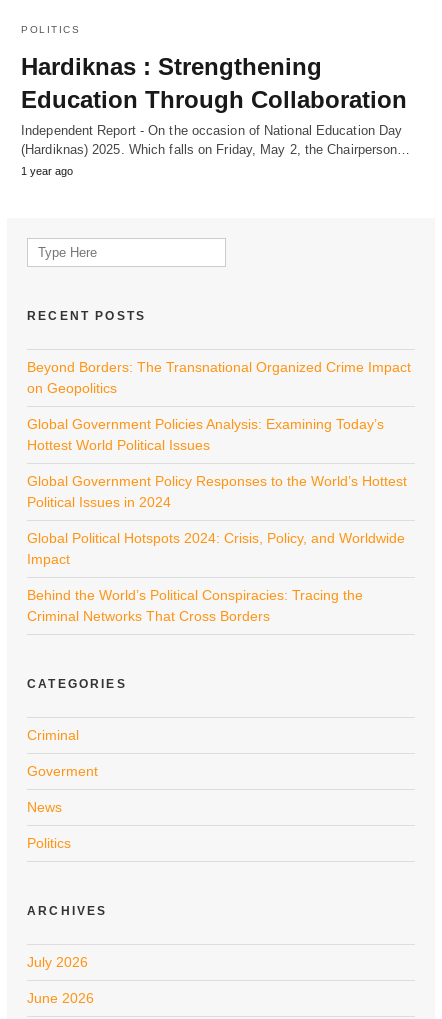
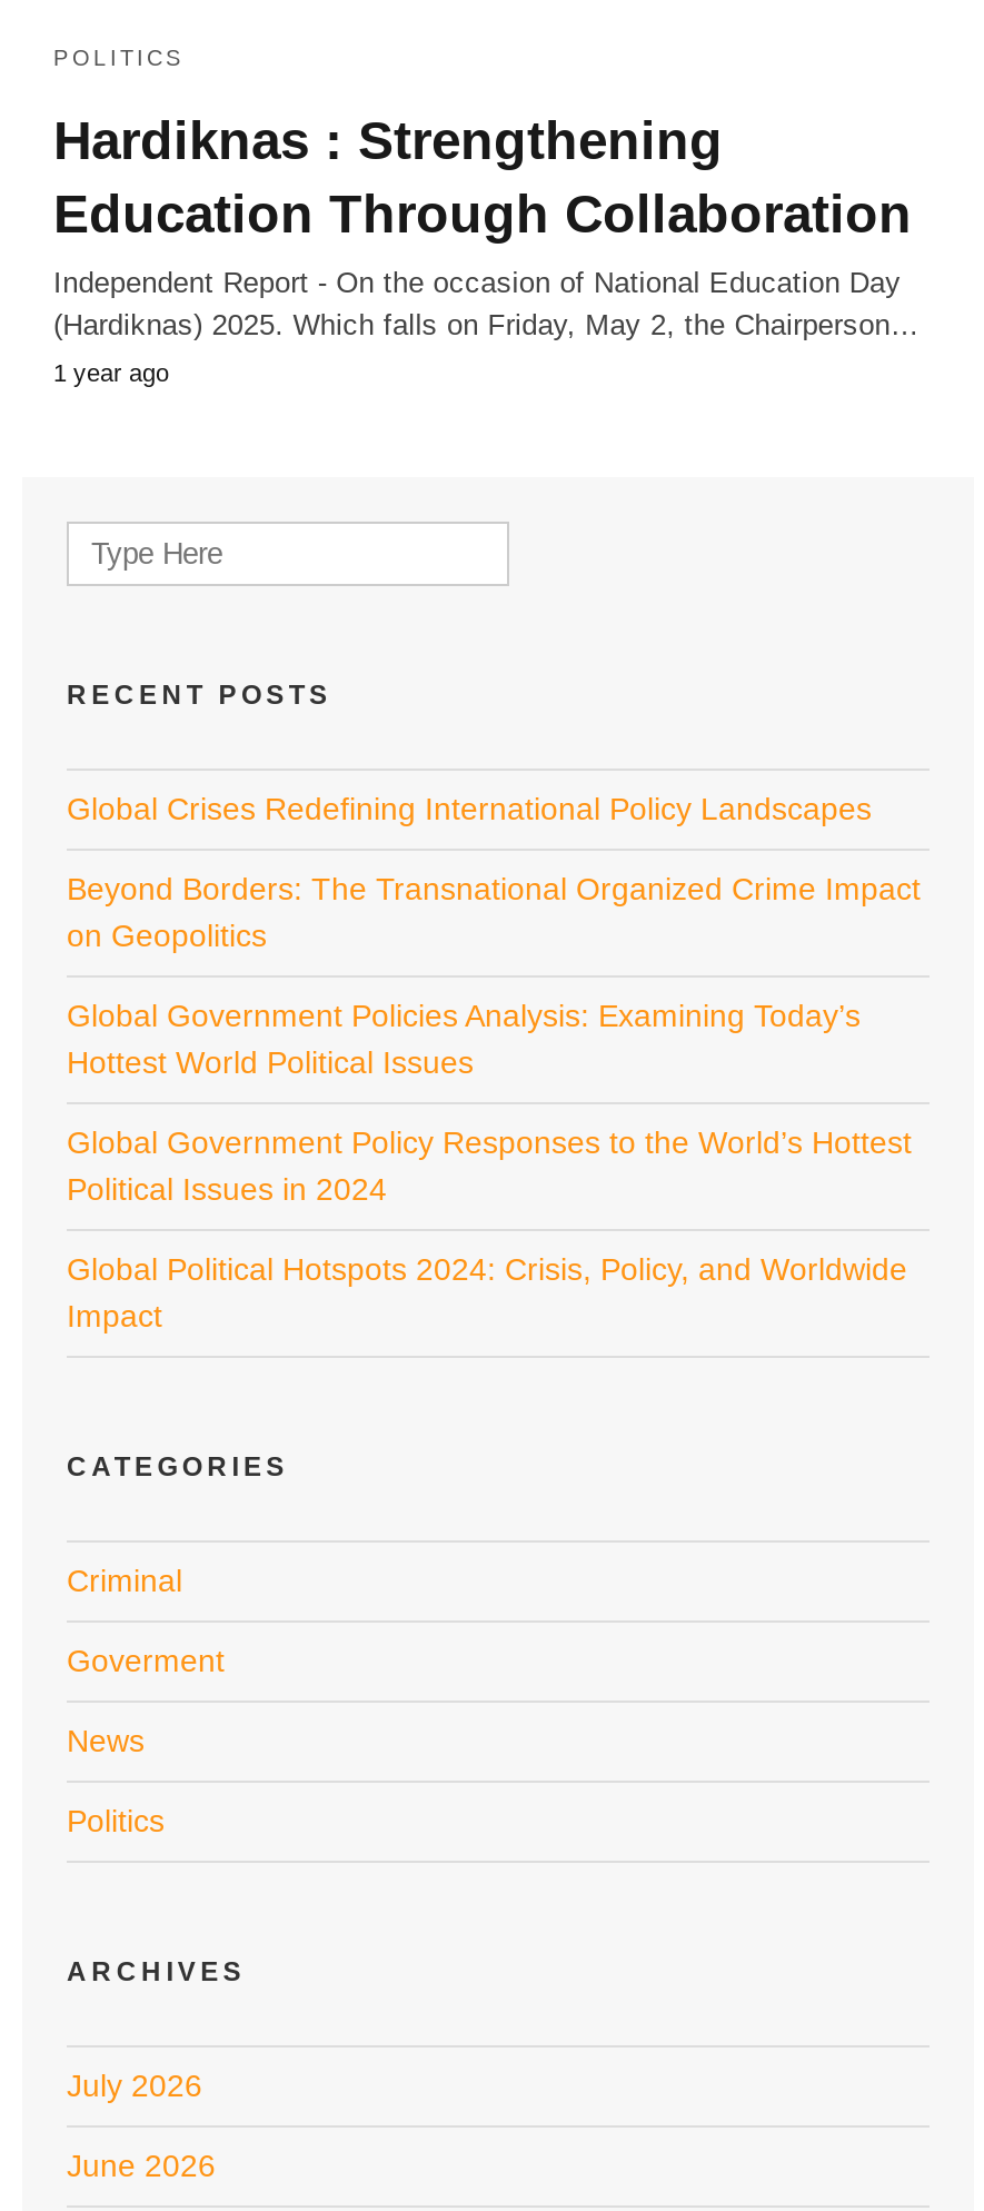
+ Global Crises Redefining International Policy Landscapes

moved down: Beyond Borders: The Transnational Organized Crime Impact | on Geopolitics | Global Government Policies Analysis: Examining Today’s | Hottest World Political Issues | Global Government Policy Responses to the World’s Hottest | Political Issues in 2024 | Global Political Hotspots 2024: Crisis, Policy, and Worldwide | Impact

- Behind the World’s Political Conspiracies: Tracing the
- Criminal Networks That Cross Borders
